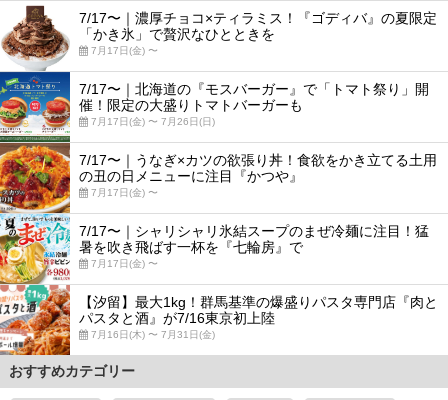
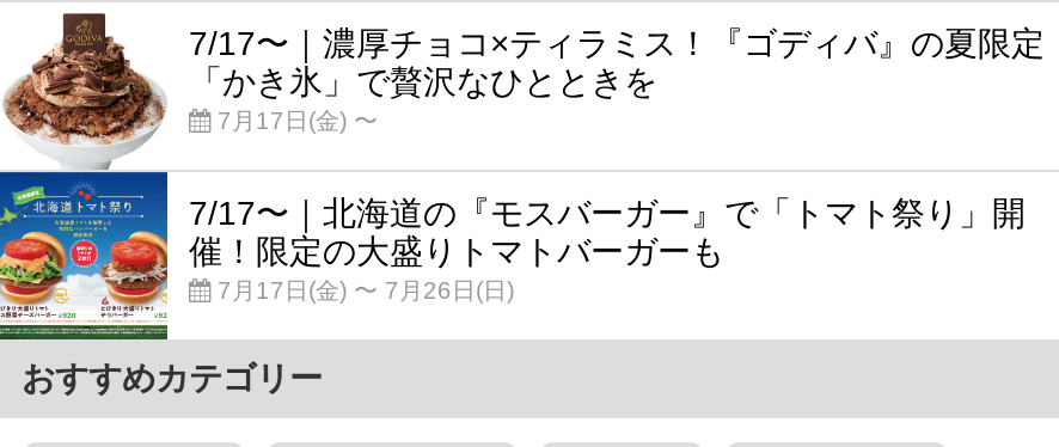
- [image]
- 7/17〜｜うなぎ×カツの欲張り丼！食欲をかき立てる土用
- の丑の日メニューに注目『かつや』
- 7月17日(金) 〜
- 7/17〜｜シャリシャリ氷結スープのまぜ冷麺に注目！猛
- 暑を吹き飛ばす一杯を『七輪房』で
- 7月17日(金) 〜
- 【汐留】最大1kg！群馬基準の爆盛りパスタ専門店『肉と
- パスタと酒』が7/16東京初上陸
- 7月16日(木) 〜 7月31日(金)
